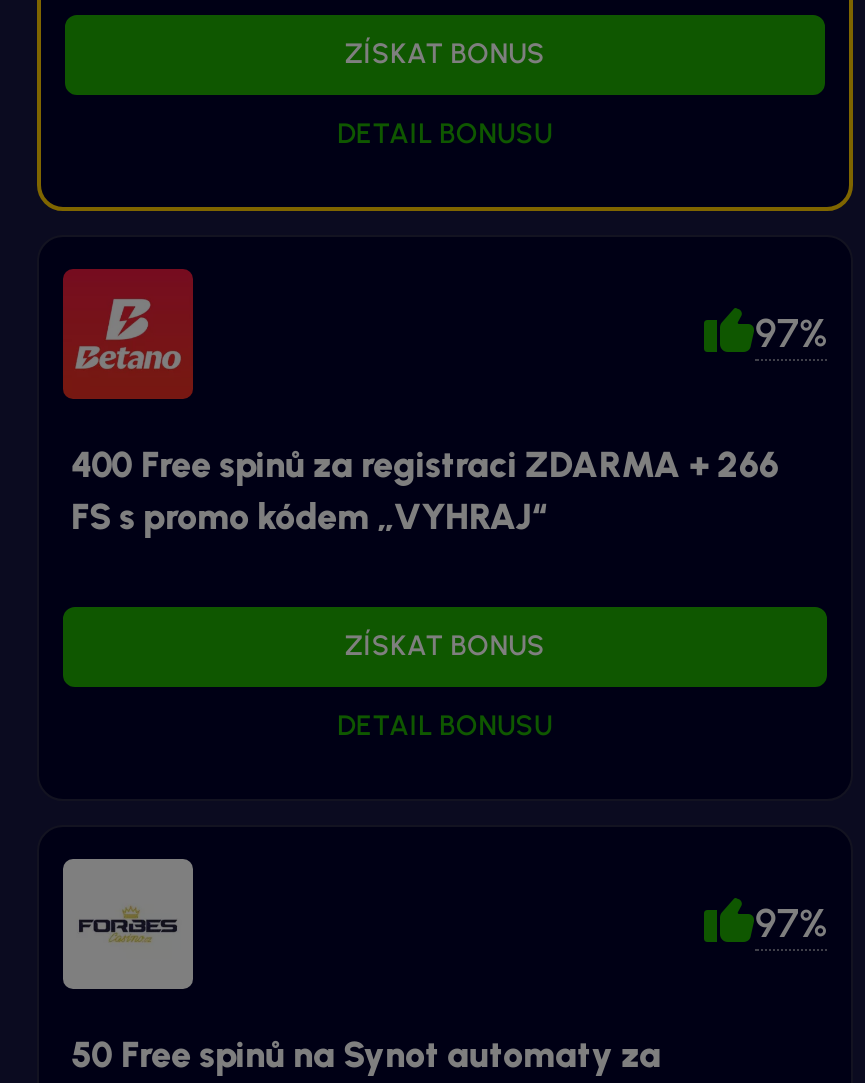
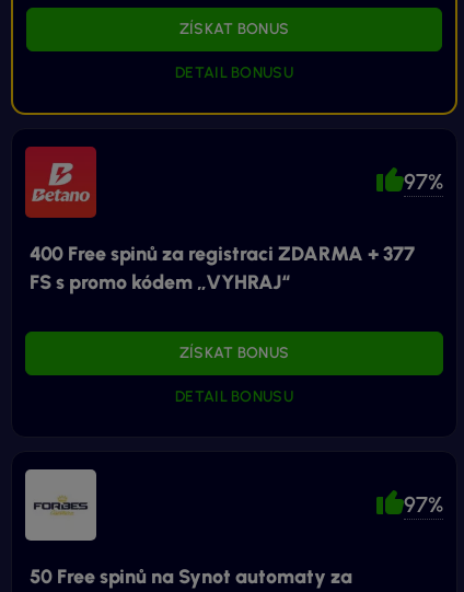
- 400 Free spinů za registraci ZDARMA + 266
+ 400 Free spinů za registraci ZDARMA + 377
